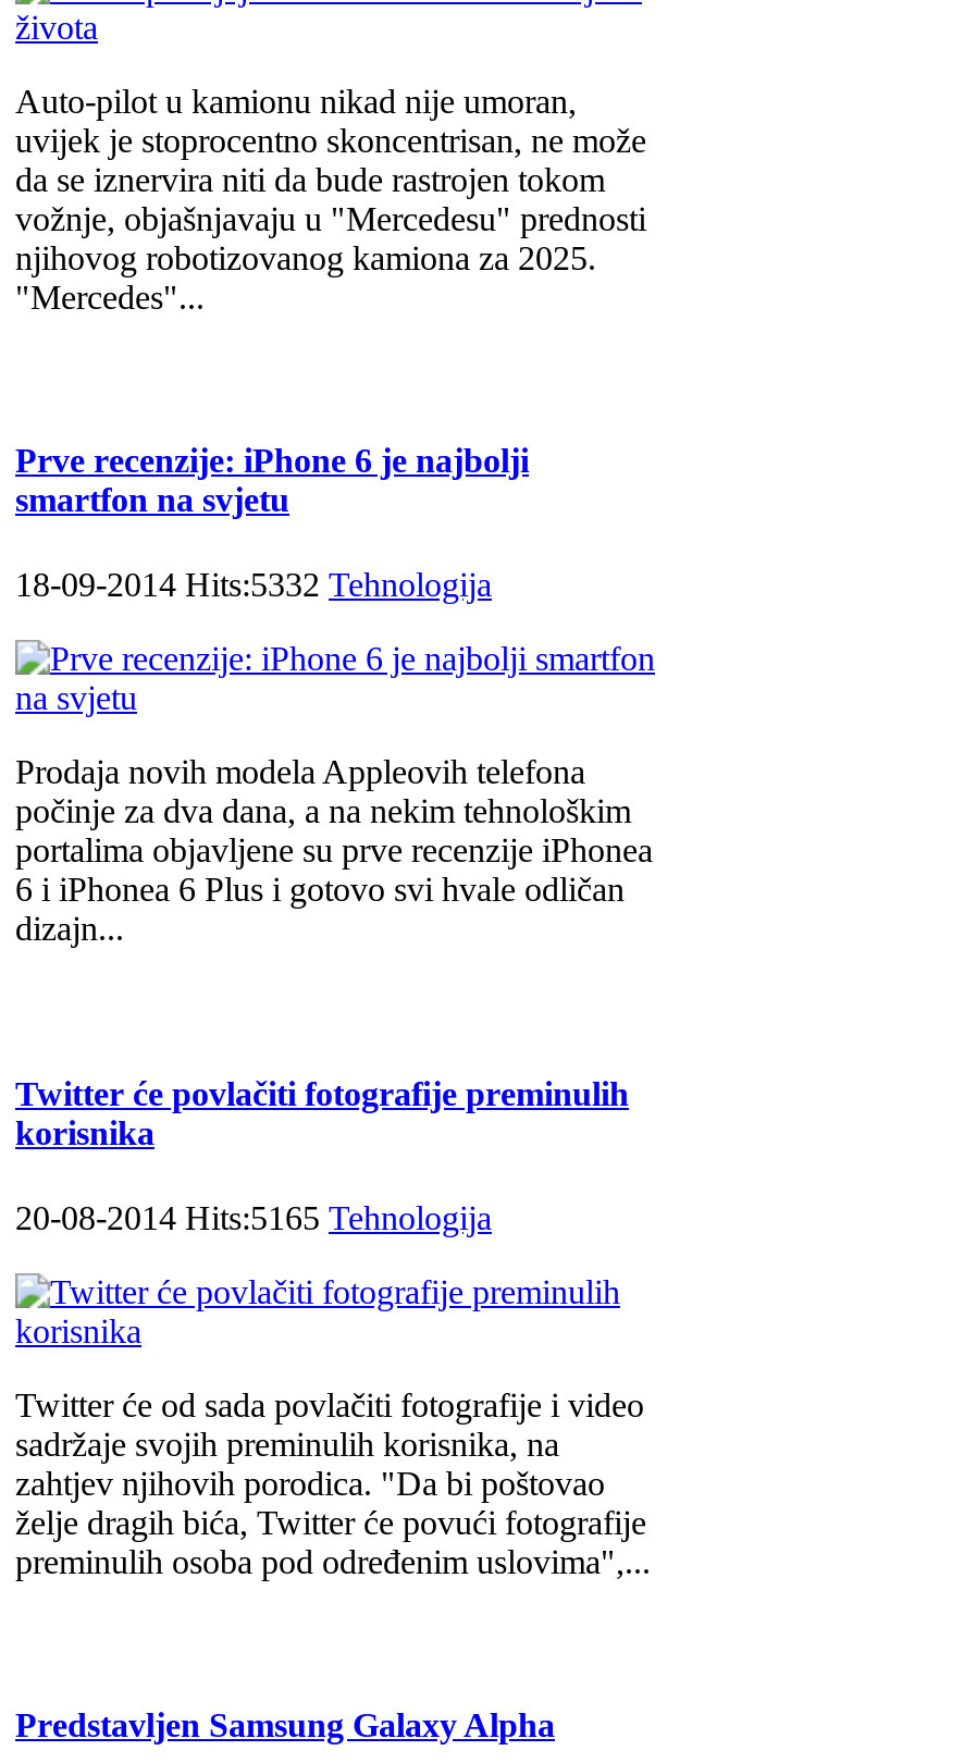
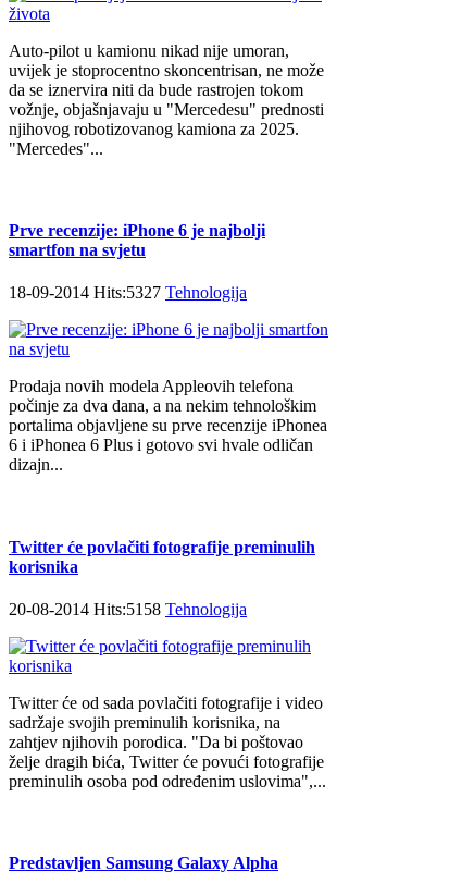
- 18-09-2014 Hits:5332 Tehnologija
+ 18-09-2014 Hits:5327 Tehnologija

- 20-08-2014 Hits:5165 Tehnologija
+ 20-08-2014 Hits:5158 Tehnologija
